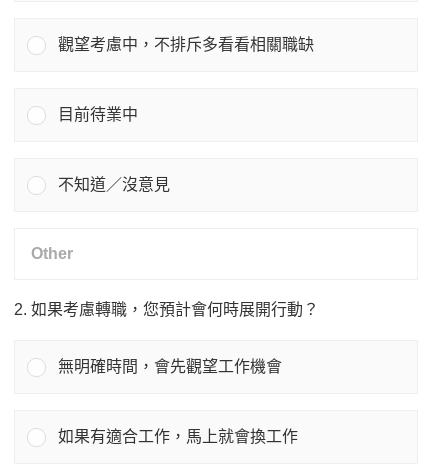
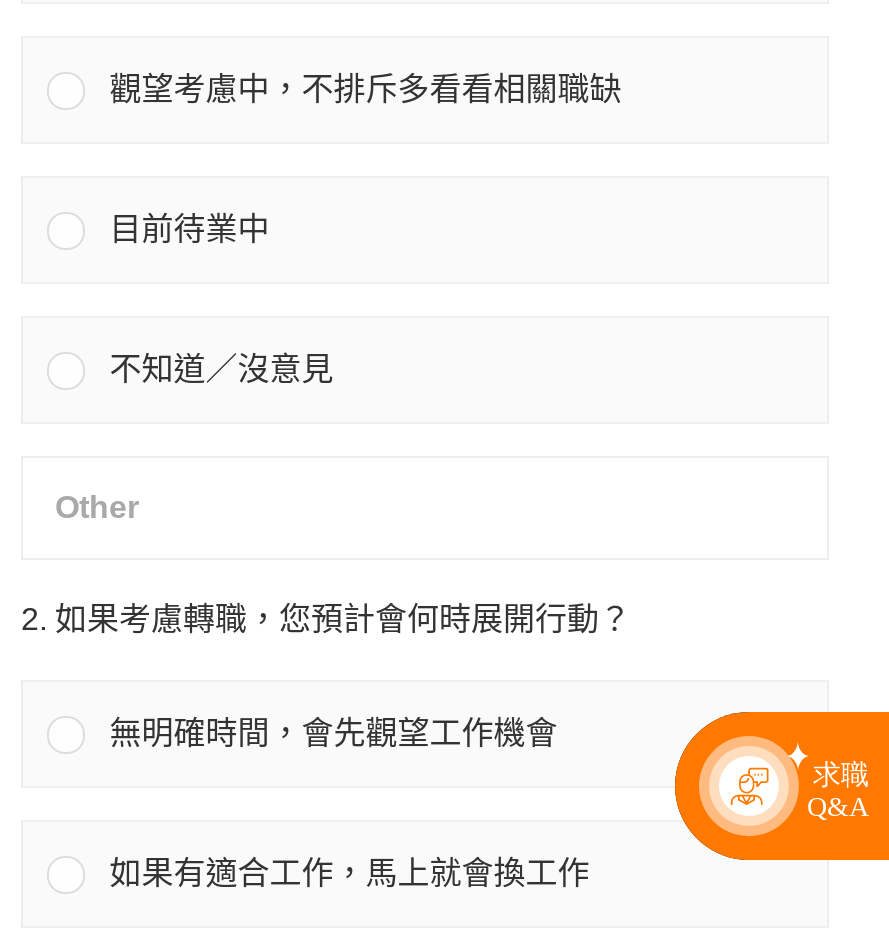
+ [image]
